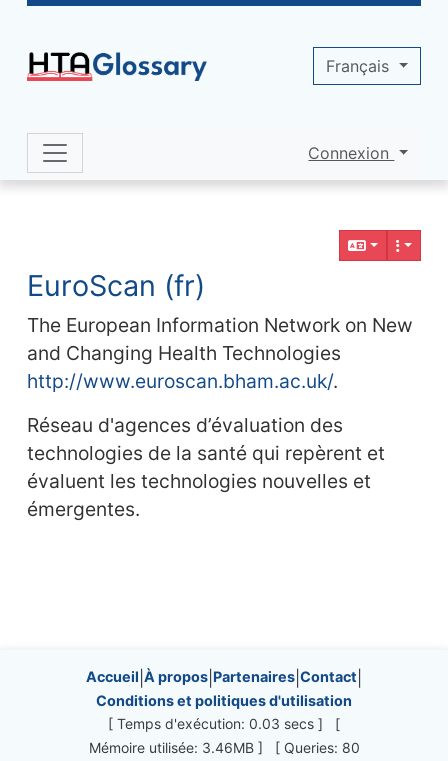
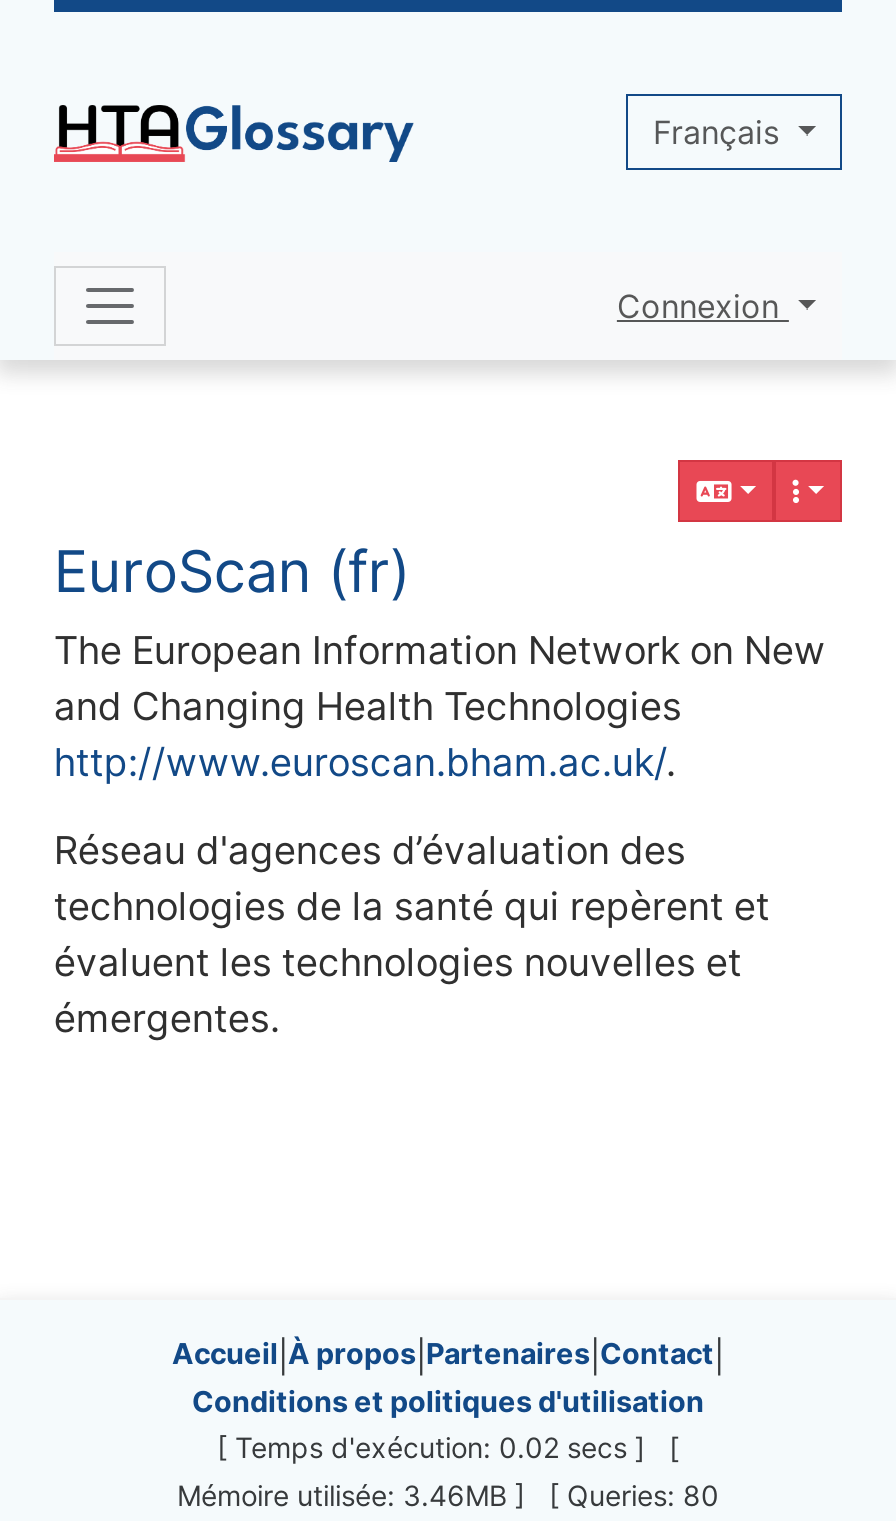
- [ Temps d'exécution: 0.03 secs ] [
+ [ Temps d'exécution: 0.02 secs ] [
